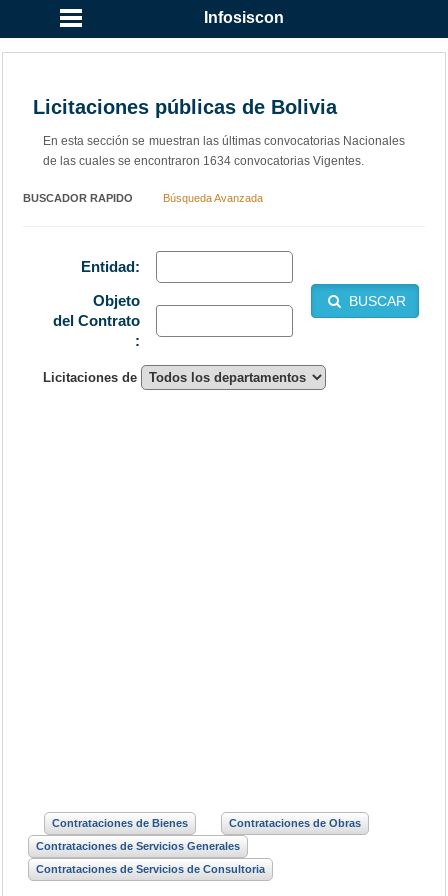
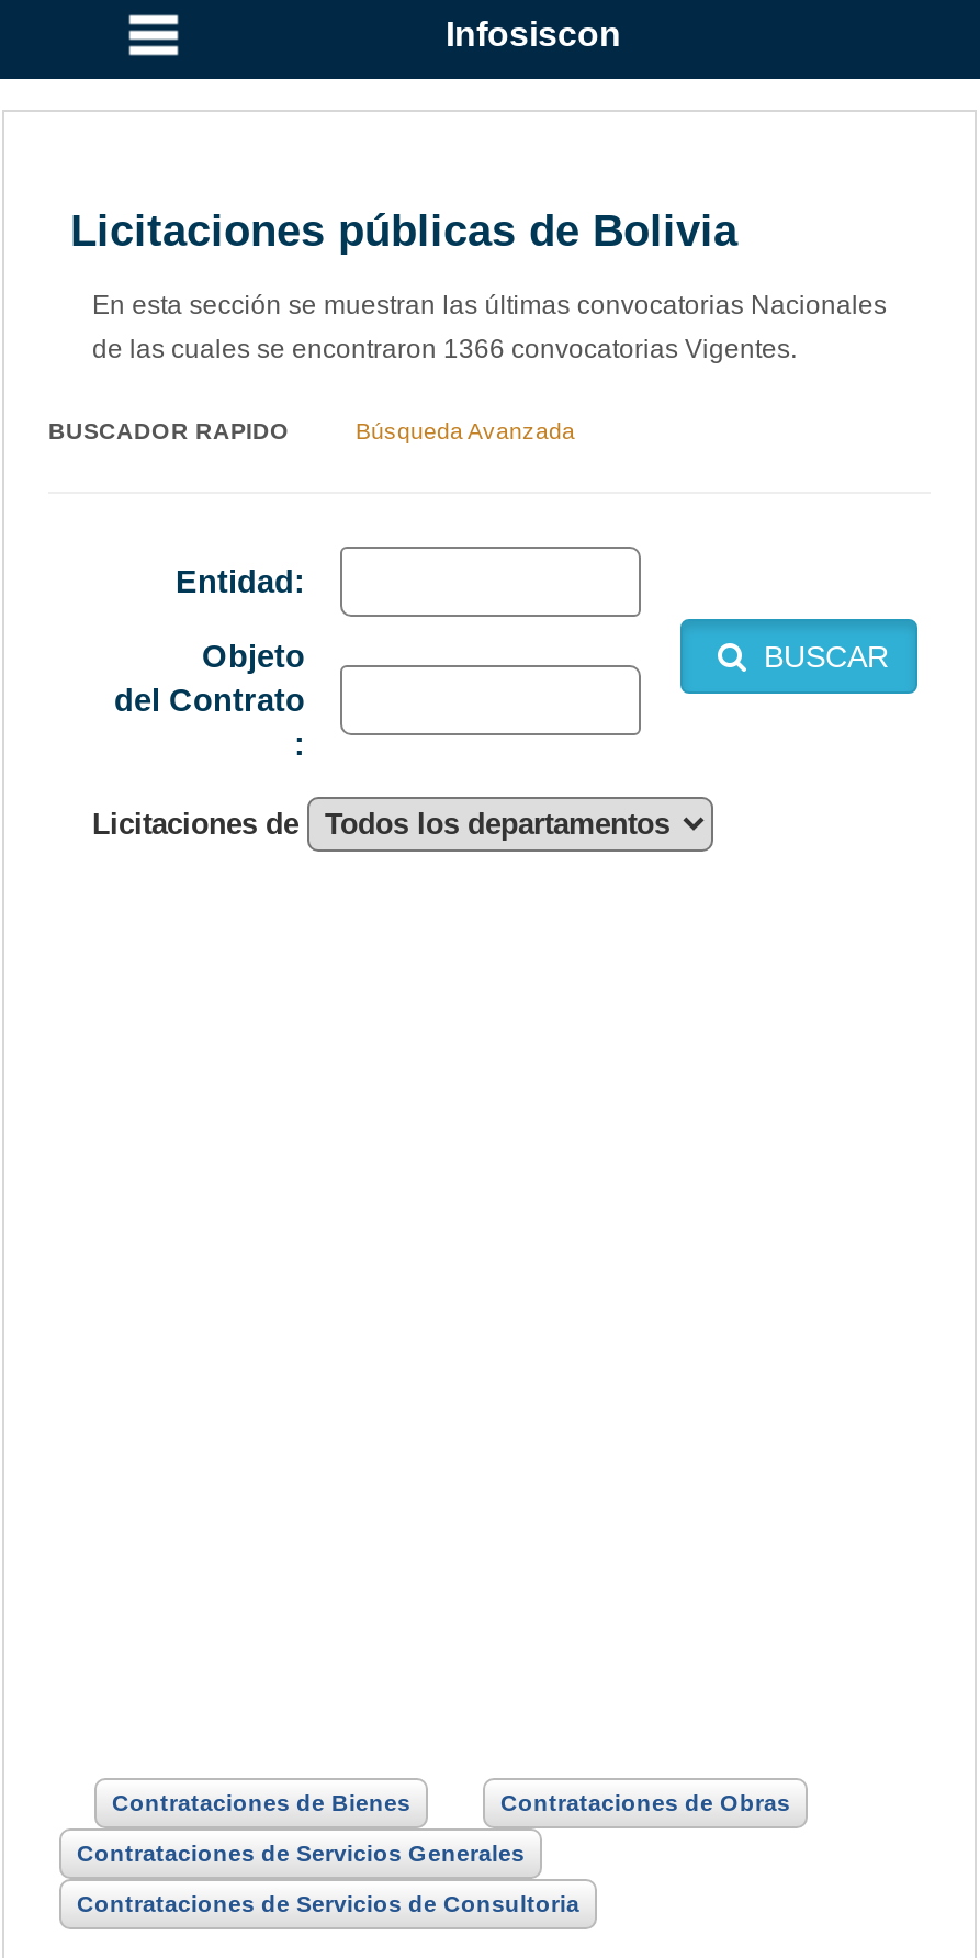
- de las cuales se encontraron 1634 convocatorias Vigentes.
+ de las cuales se encontraron 1366 convocatorias Vigentes.
